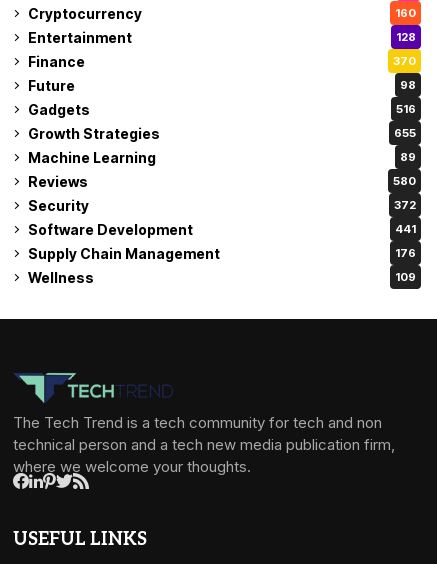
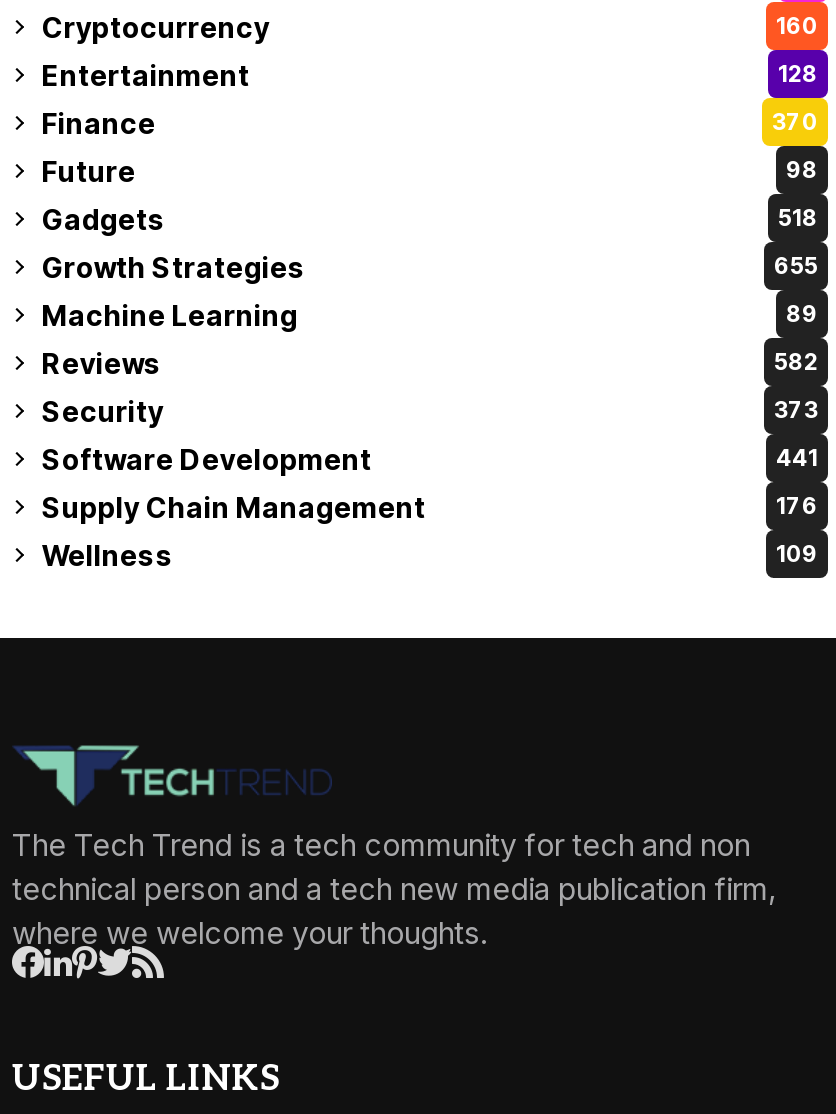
- 516
+ 518

- 580
+ 582

- 372
+ 373
